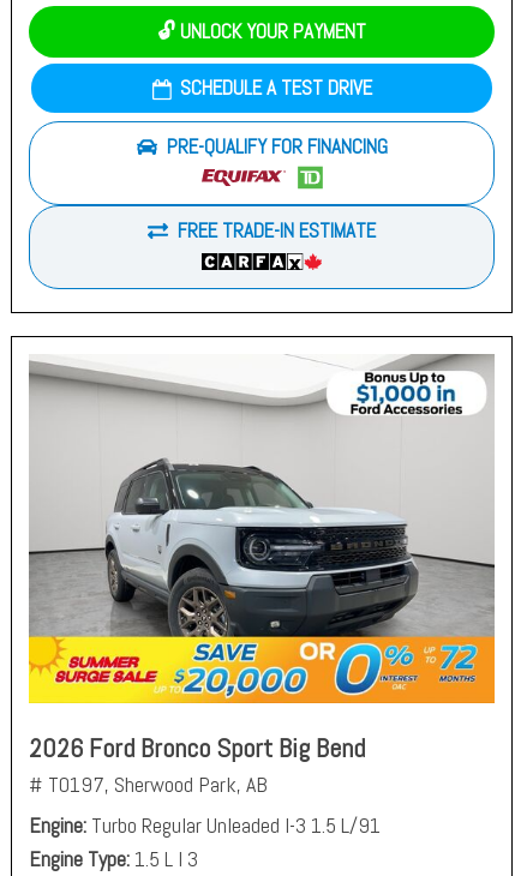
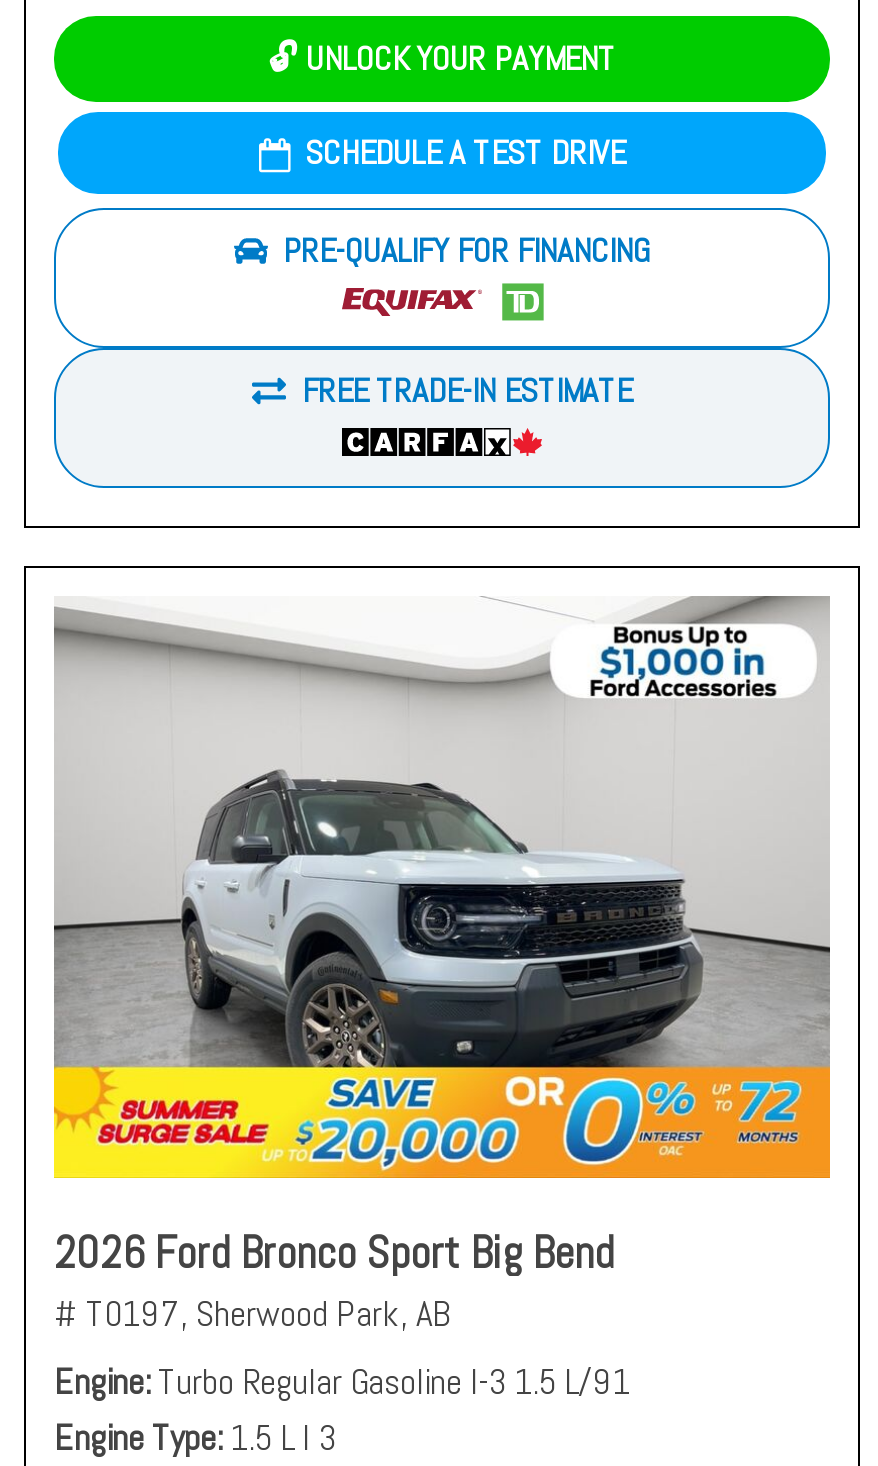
- Engine Turbo Regular Unleaded I-3 1.5 L/91
+ Engine Turbo Regular Gasoline I-3 1.5 L/91
